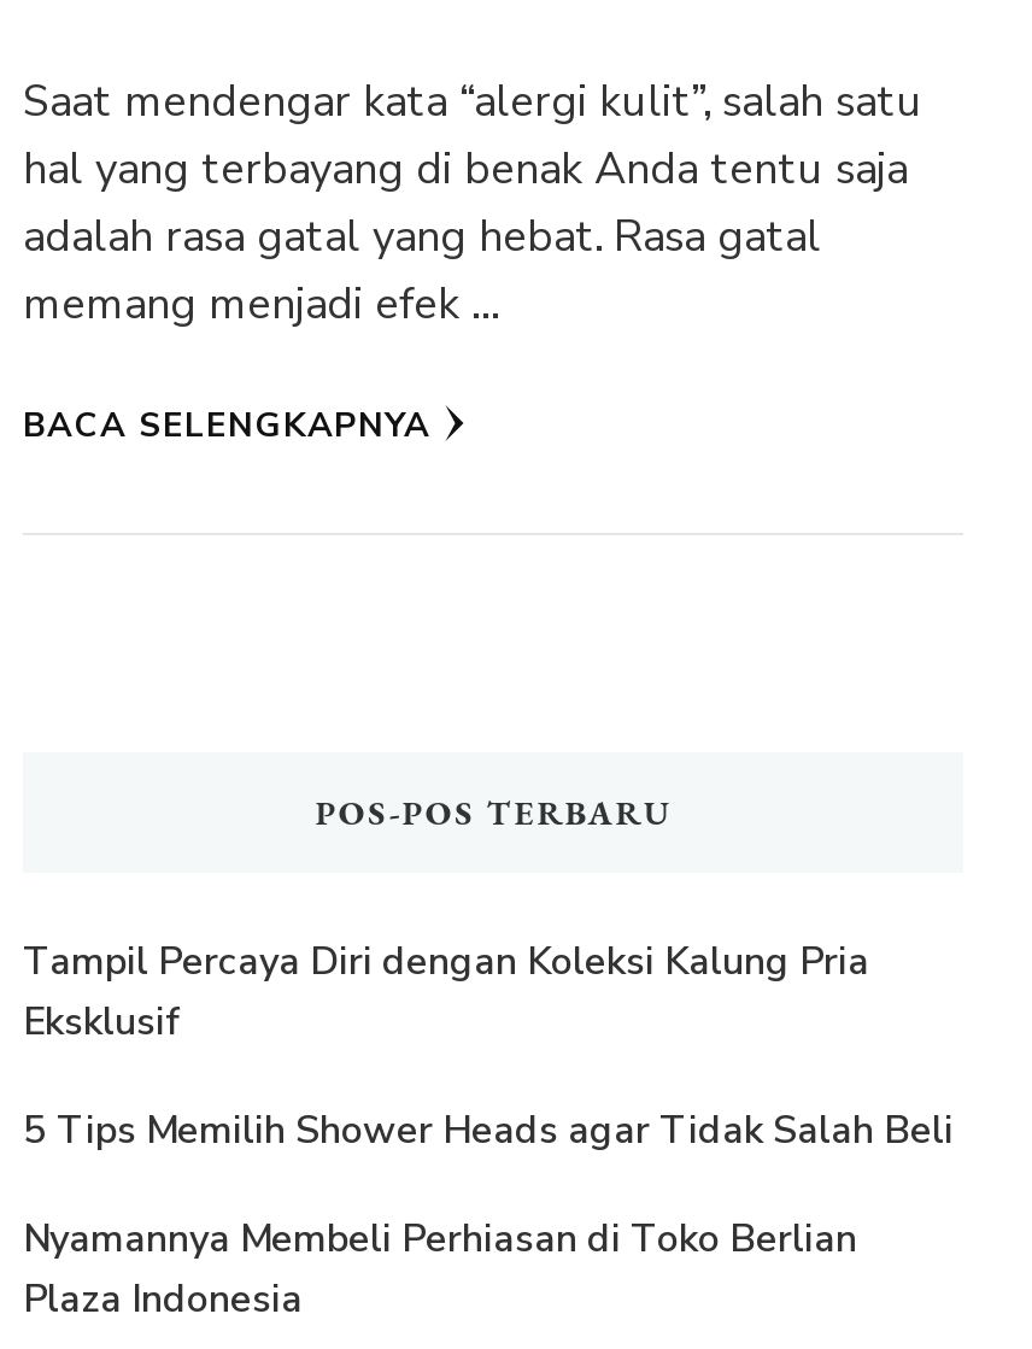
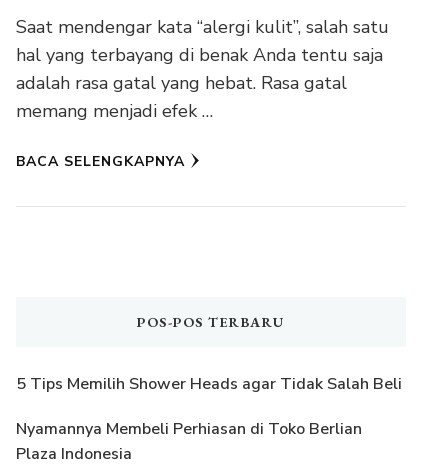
- Tampil Percaya Diri dengan Koleksi Kalung Pria
- Eksklusif
